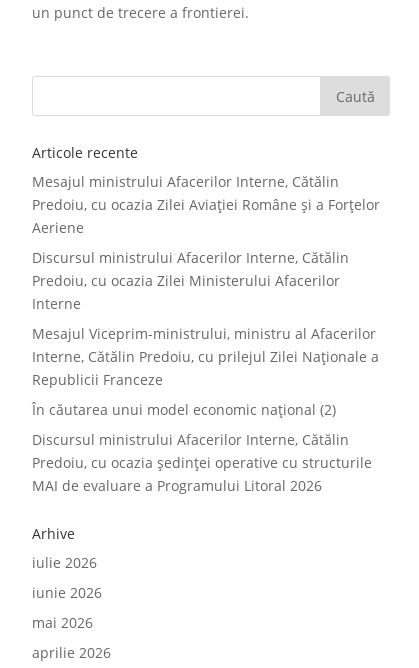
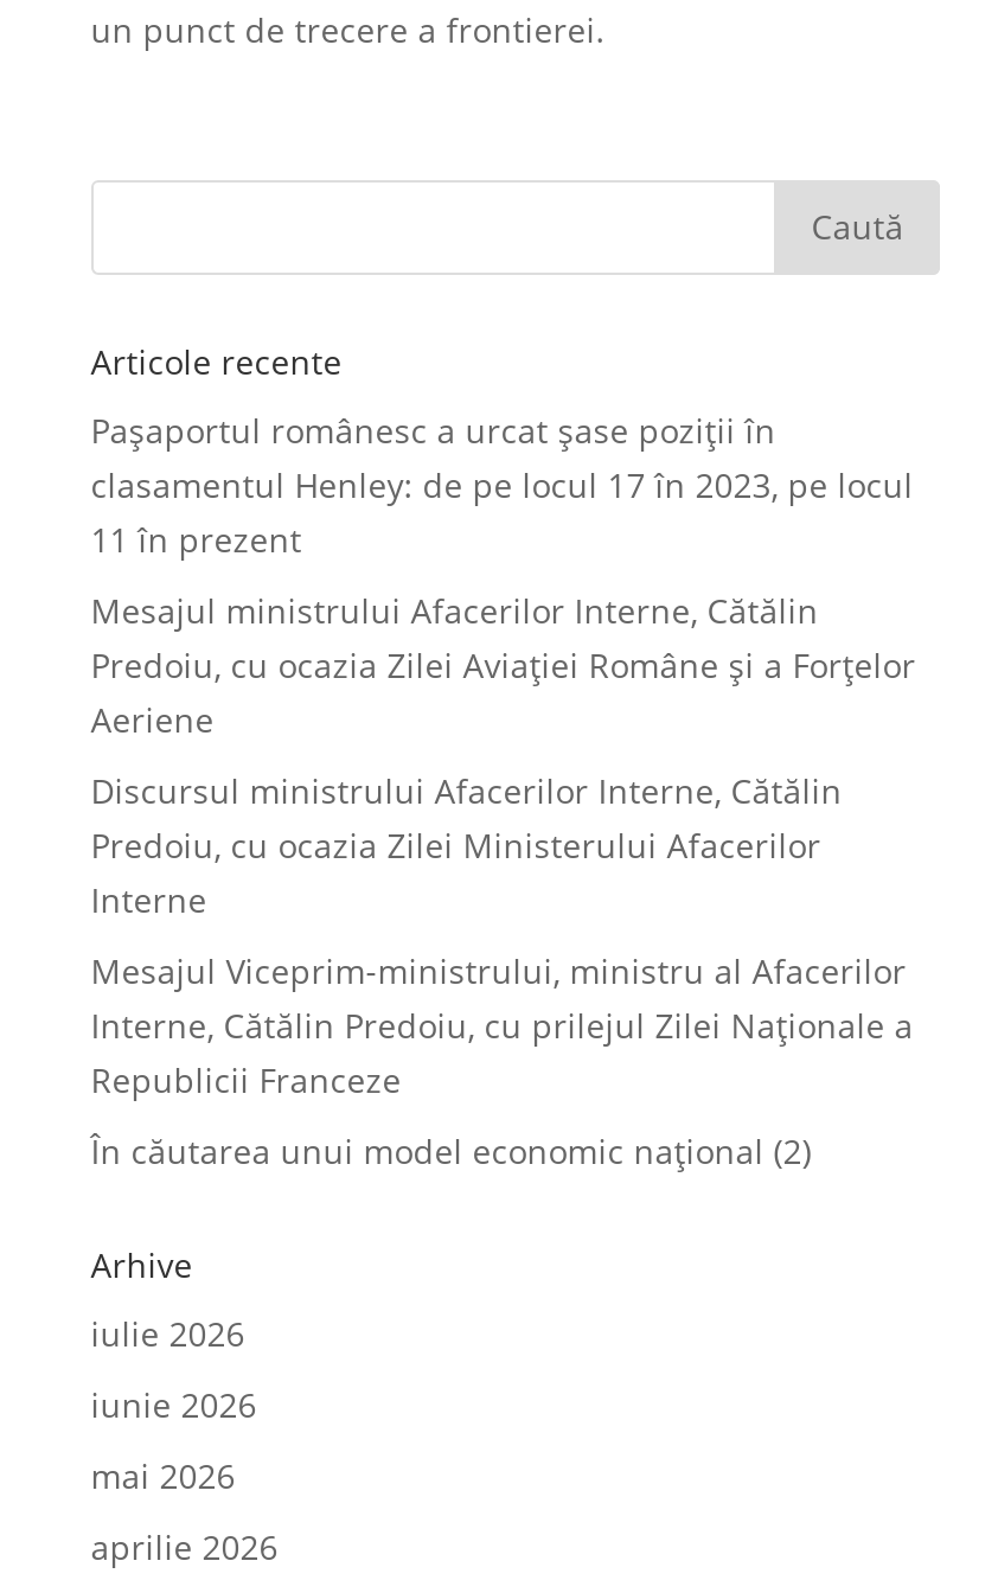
+ Pașaportul românesc a urcat șase poziții în
+ clasamentul Henley: de pe locul 17 în 2023, pe locul
+ 11 în prezent

moved down: Mesajul ministrului Afacerilor Interne, Cătălin | Predoiu, cu ocazia Zilei Aviației Române și a Forțelor | Aeriene | ... | Republicii Franceze | În căutarea unui model economic național (2)

- Discursul ministrului Afacerilor Interne, Cătălin
- Predoiu, cu ocazia ședinței operative cu structurile
- MAI de evaluare a Programului Litoral 2026
